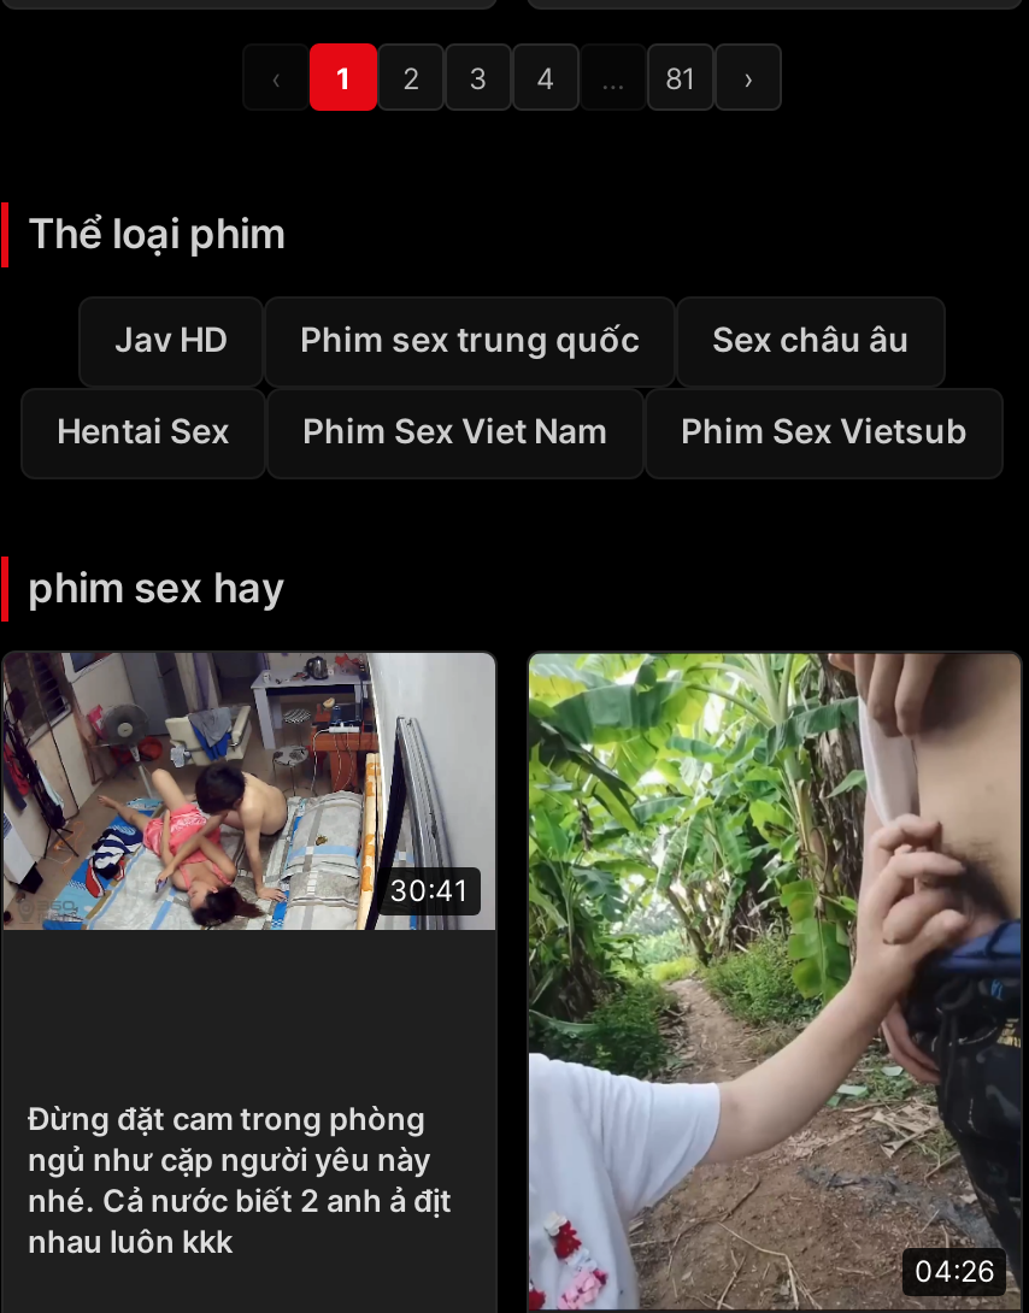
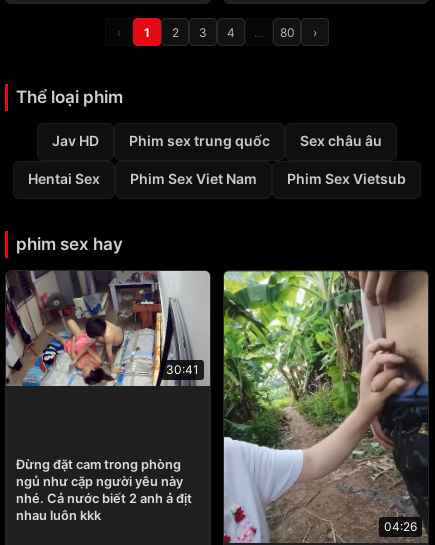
- 81
+ 80
